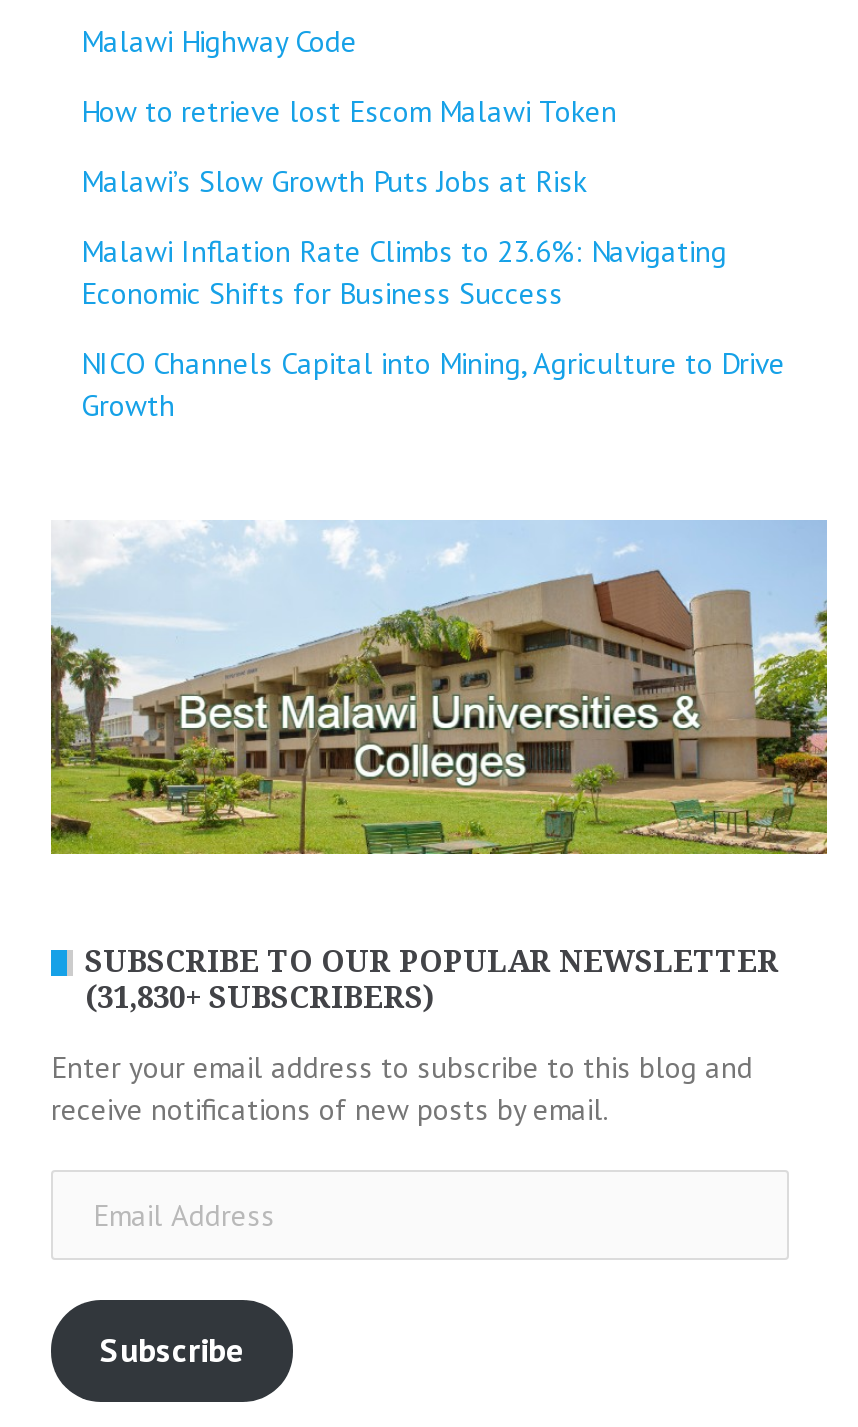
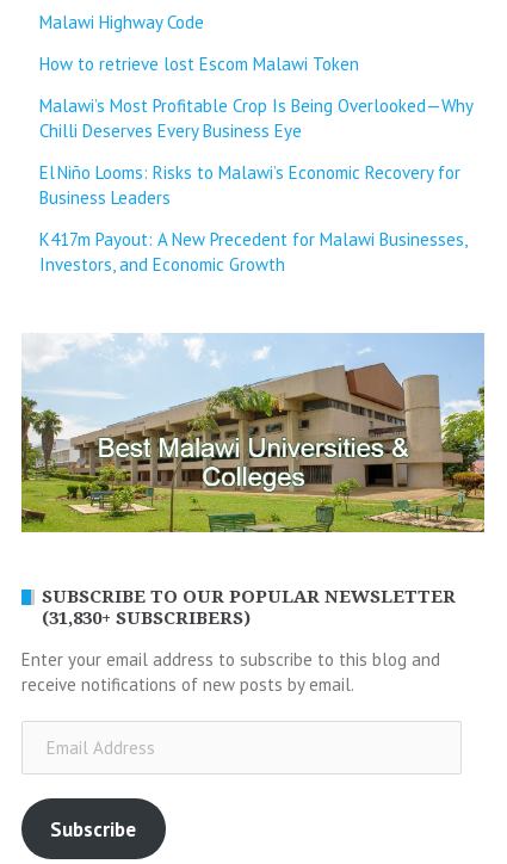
- Malawi’s Slow Growth Puts Jobs at Risk
+ Malawi’s Most Profitable Crop Is Being Overlooked—Why
+ Chilli Deserves Every Business Eye

- Malawi Inflation Rate Climbs to 23.6%: Navigating
- Economic Shifts for Business Success
+ El Niño Looms: Risks to Malawi’s Economic Recovery for
+ Business Leaders

- NICO Channels Capital into Mining, Agriculture to Drive
- Growth
+ K417m Payout: A New Precedent for Malawi Businesses,
+ Investors, and Economic Growth
